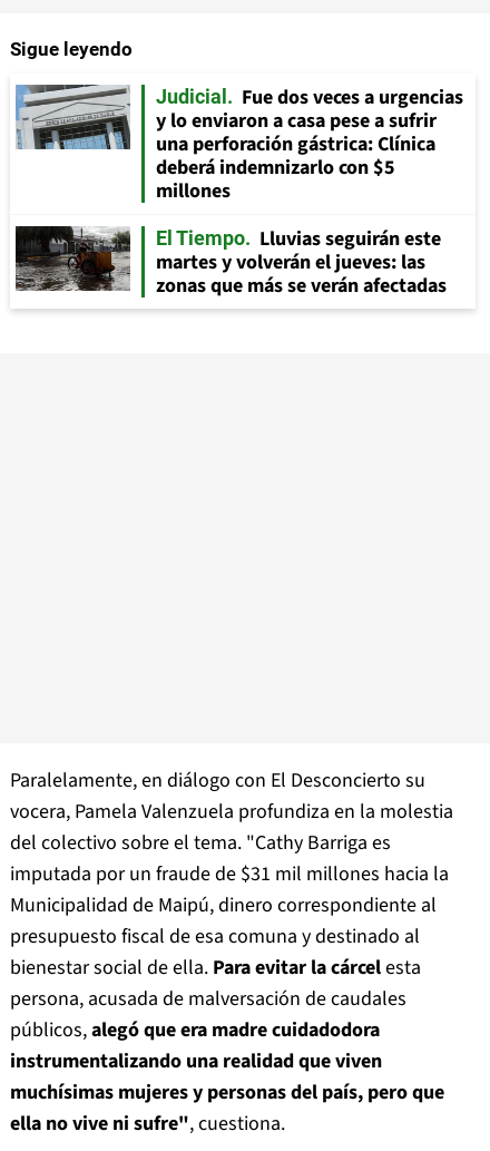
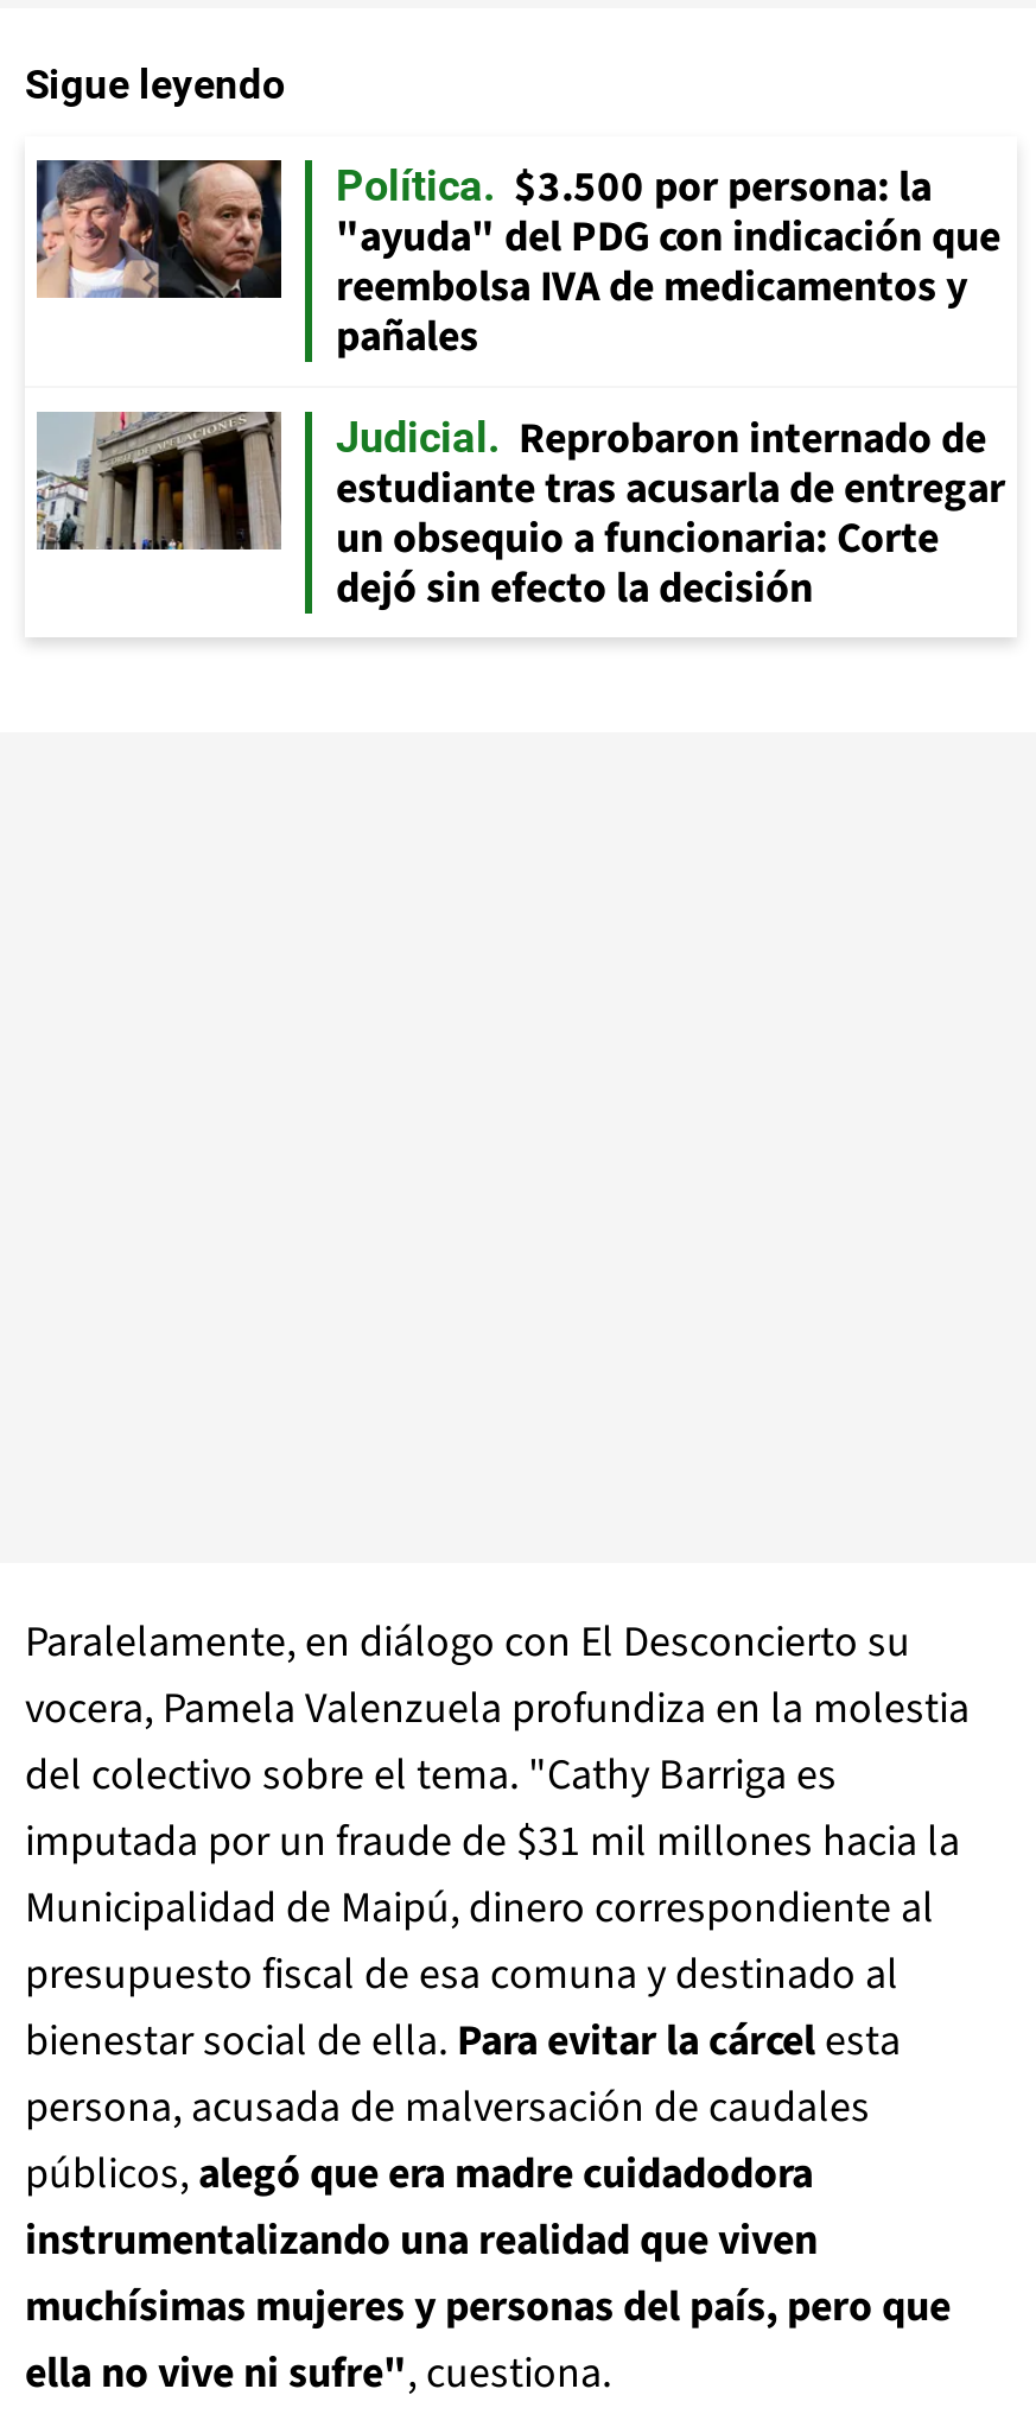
+ Política
+ $3.500 por persona: la
+ "ayuda" del PDG con indicación que
+ reembolsa IVA de medicamentos y
+ pañales

- [image]
- Fue dos veces a urgencias
- y lo enviaron a casa pese a sufrir
- una perforación gástrica: Clínica
- deberá indemnizarlo con $5
- millones
- El Tiempo
- Lluvias seguirán este
- martes y volverán el jueves: las
- zonas que más se verán afectadas
+ [image]
+ Reprobaron internado de
+ estudiante tras acusarla de entregar
+ un obsequio a funcionaria: Corte
+ dejó sin efecto la decisión

- [image]
+ [image]

moved down: Judicial
